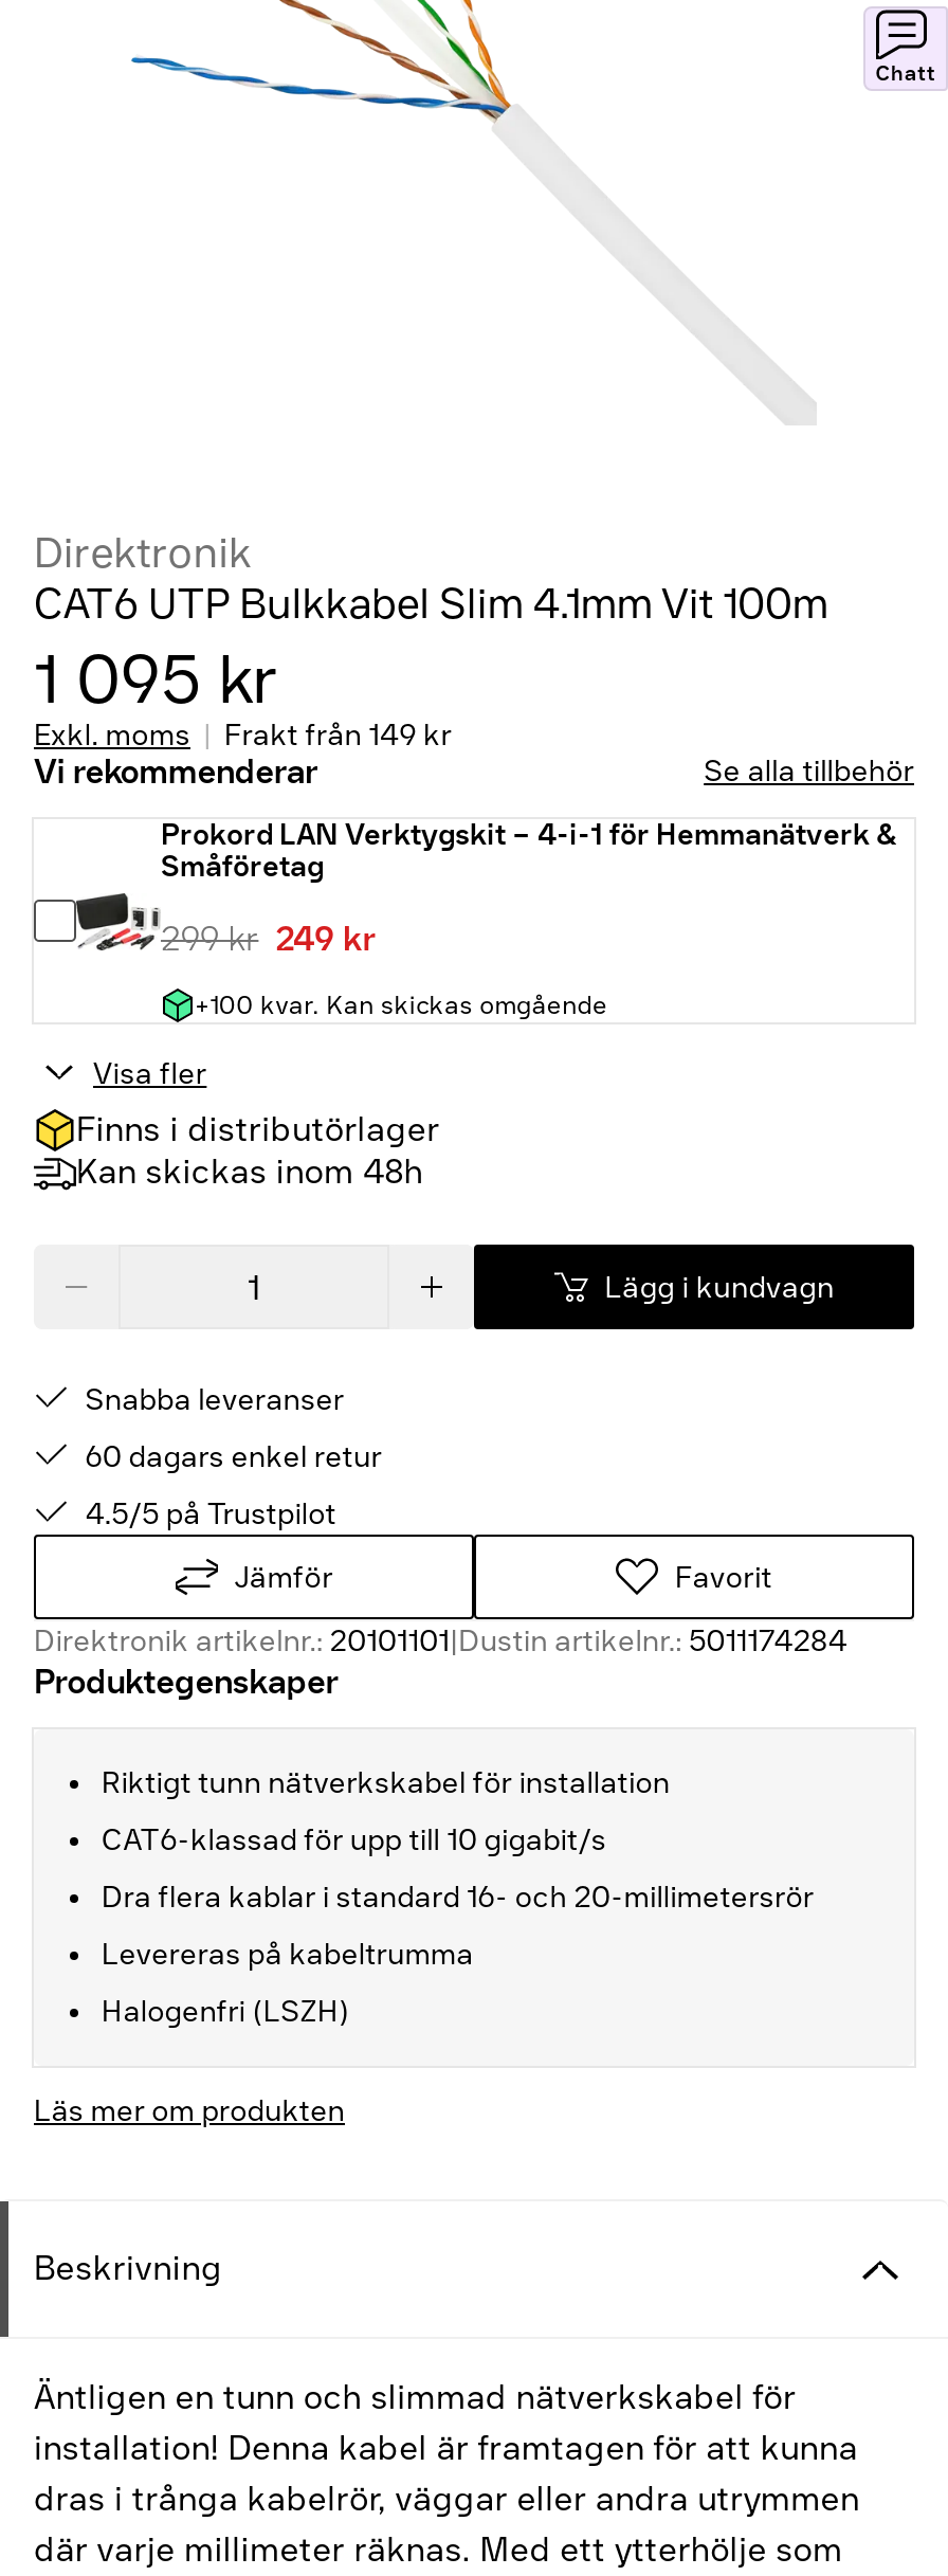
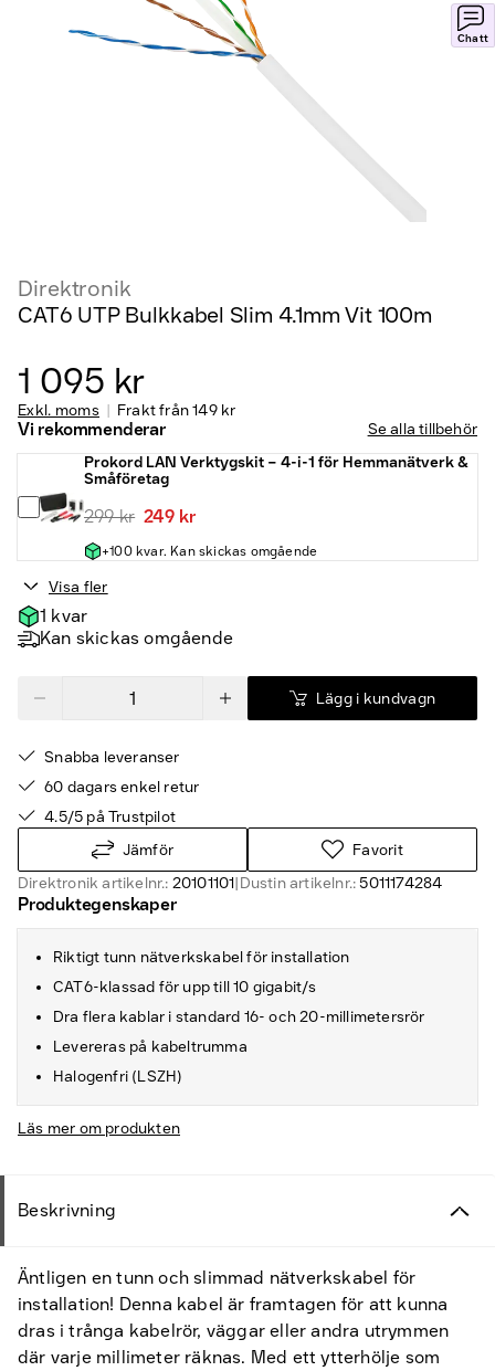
- Finns i distributörlager
- Kan skickas inom 48h
+ 1 kvar
+ Kan skickas omgående
